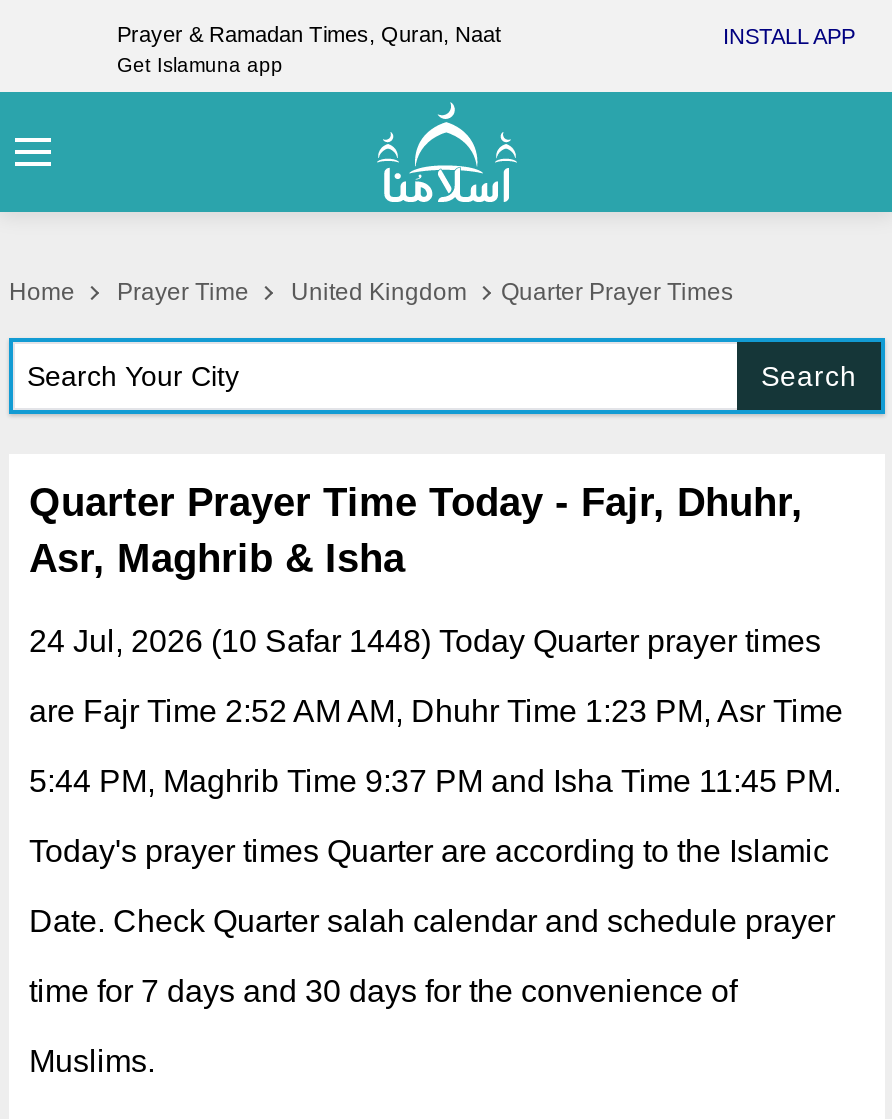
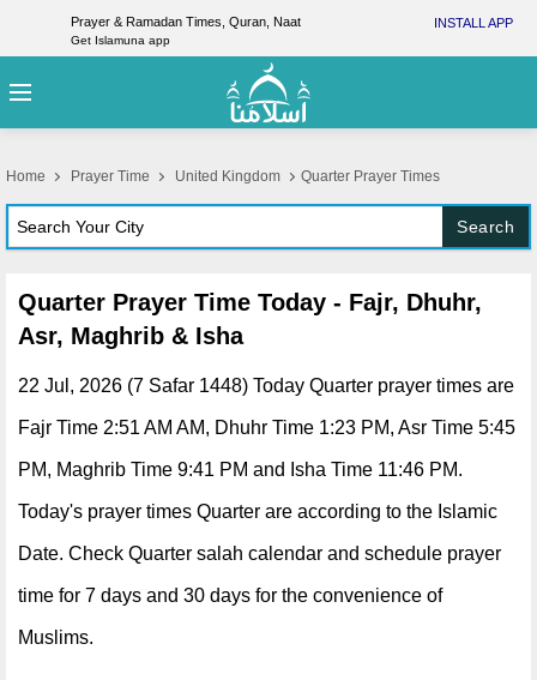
- 24 Jul, 2026 (10 Safar 1448) Today Quarter prayer times
+ 22 Jul, 2026 (7 Safar 1448) Today Quarter prayer times are

- are Fajr Time 2:52 AM AM, Dhuhr Time 1:23 PM, Asr Time
+ Fajr Time 2:51 AM AM, Dhuhr Time 1:23 PM, Asr Time 5:45

- 5:44 PM, Maghrib Time 9:37 PM and Isha Time 11:45 PM.
+ PM, Maghrib Time 9:41 PM and Isha Time 11:46 PM.
